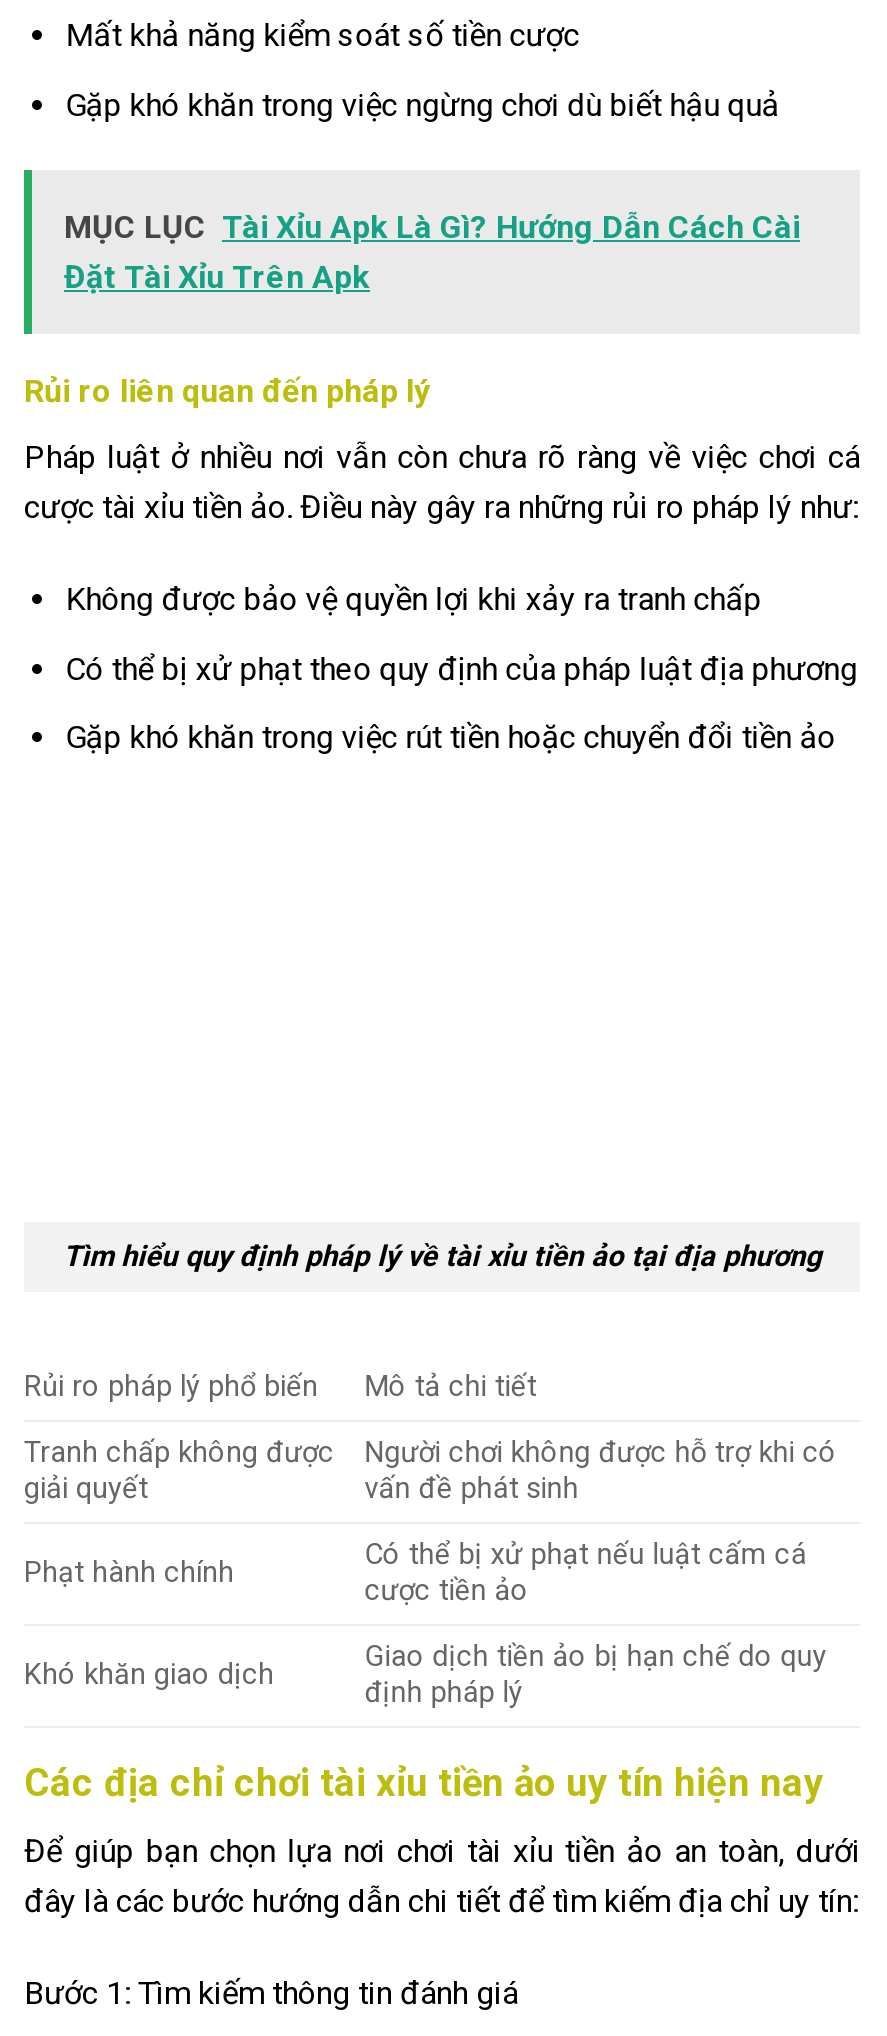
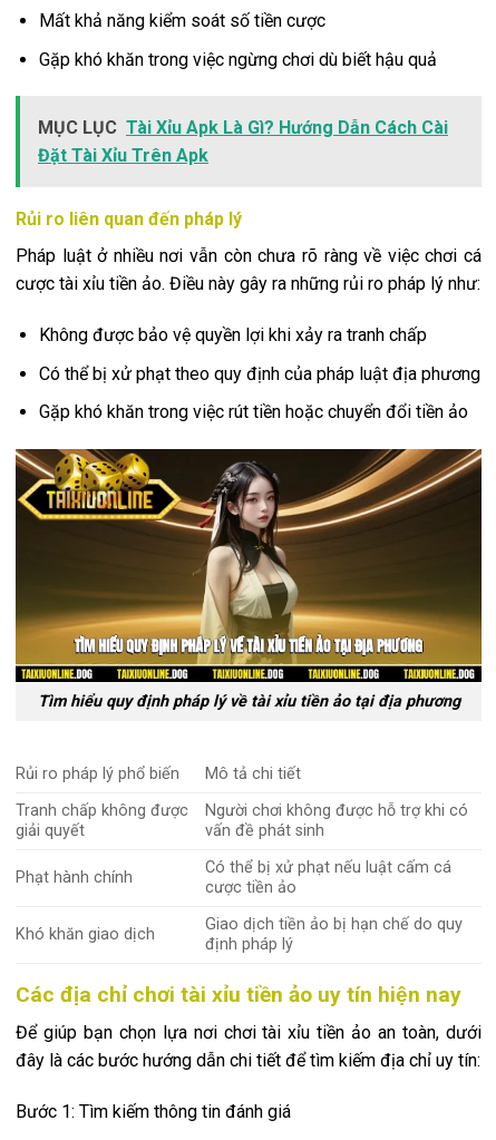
+ [image]
